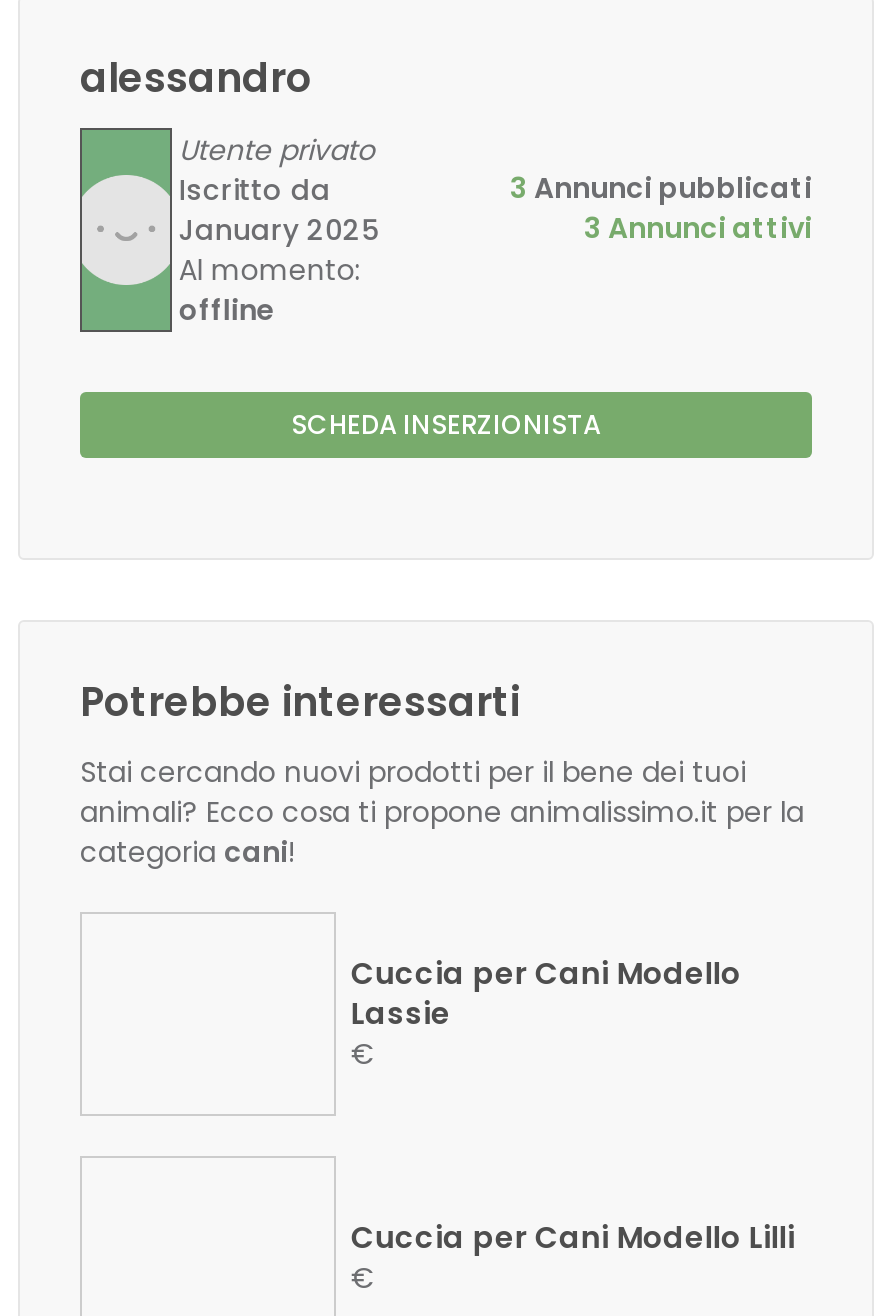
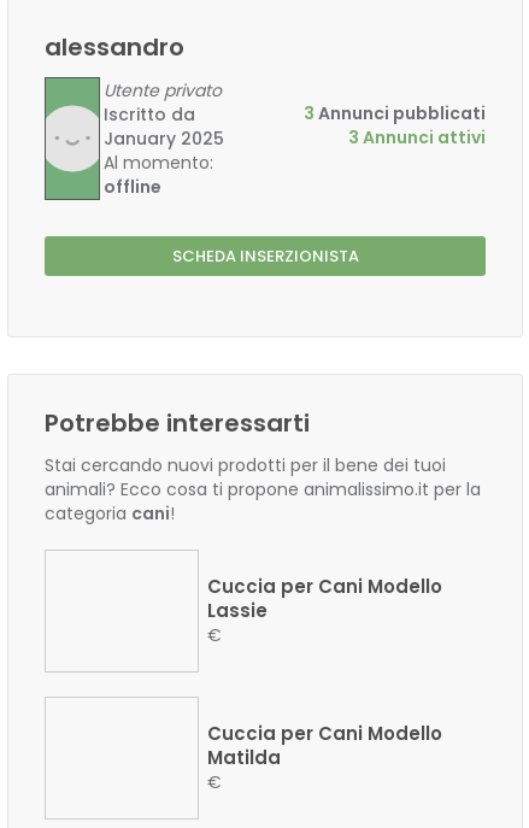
- Cuccia per Cani Modello Lilli
+ Cuccia per Cani Modello
+ Matilda
